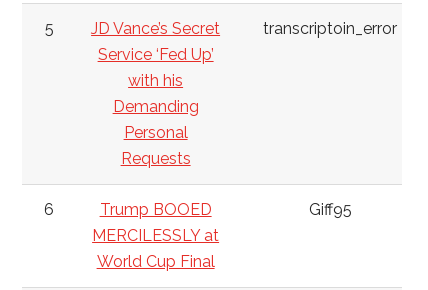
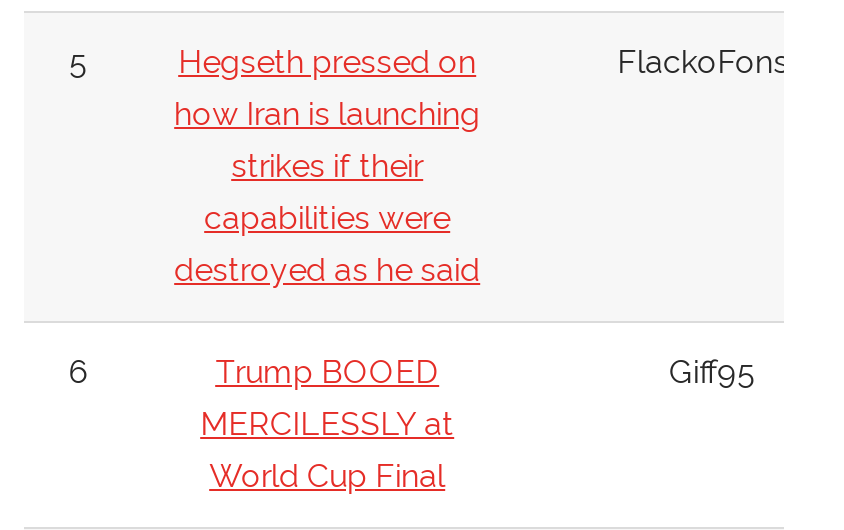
- JD Vance’s Secret
- Service ‘Fed Up’
- with his
- Demanding
- Personal
- Requests
+ Hegseth pressed on
+ how Iran is launching
+ strikes if their
+ capabilities were
+ destroyed as he said

- transcriptoin_error
+ FlackoFonsy
